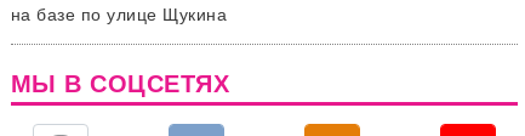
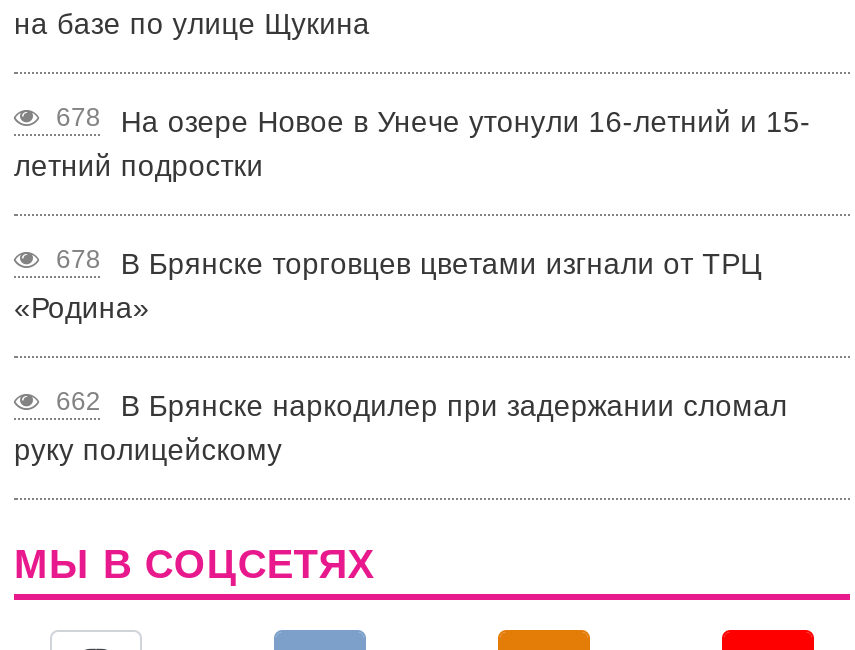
+ 678
+ На озере Новое в Унече утонули 16-летний и 15-
+ летний подростки
+ 678
+ В Брянске торговцев цветами изгнали от ТРЦ
+ «Родина»
+ 662
+ В Брянске наркодилер при задержании сломал
+ руку полицейскому
